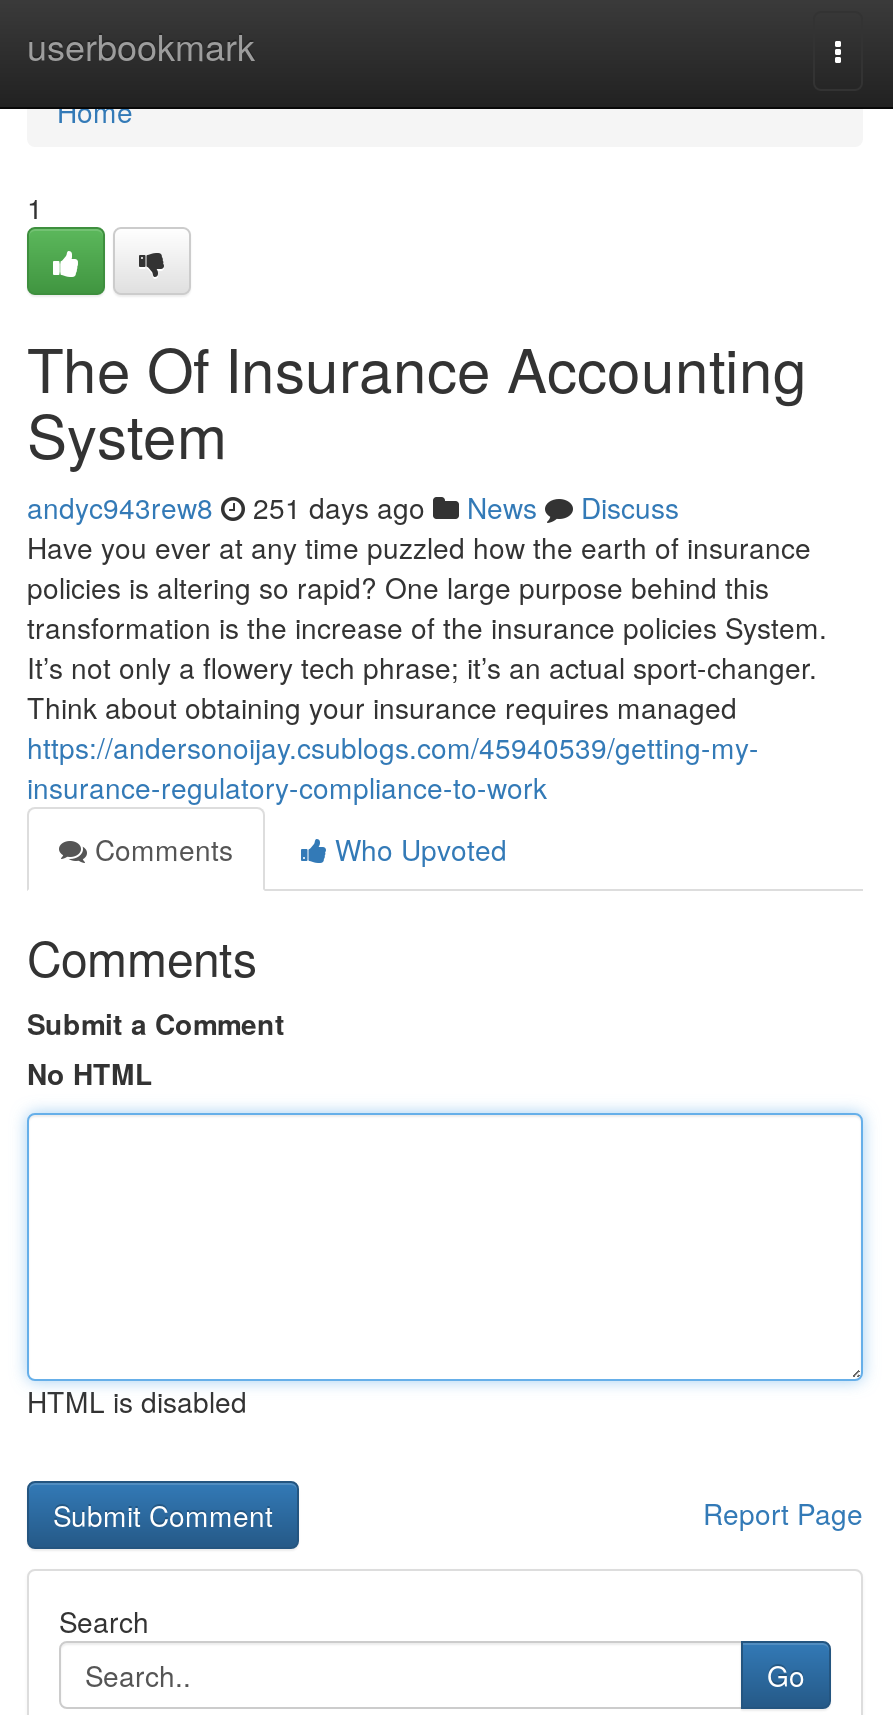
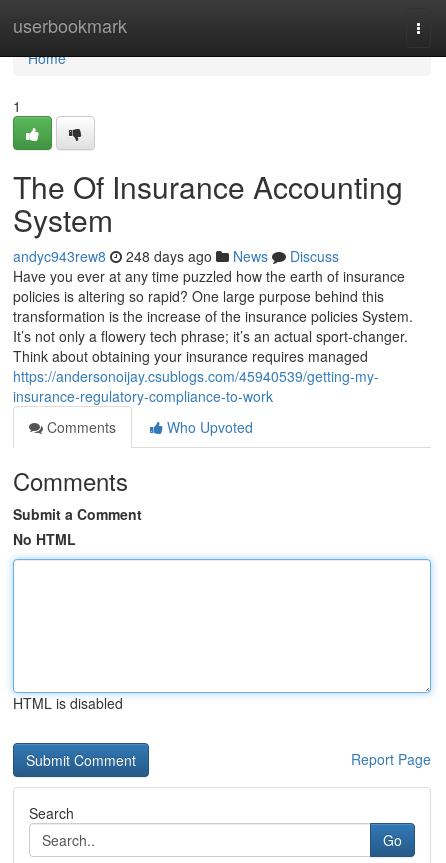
- andyc943rew8 251 days ago News Discuss
+ andyc943rew8 248 days ago News Discuss
